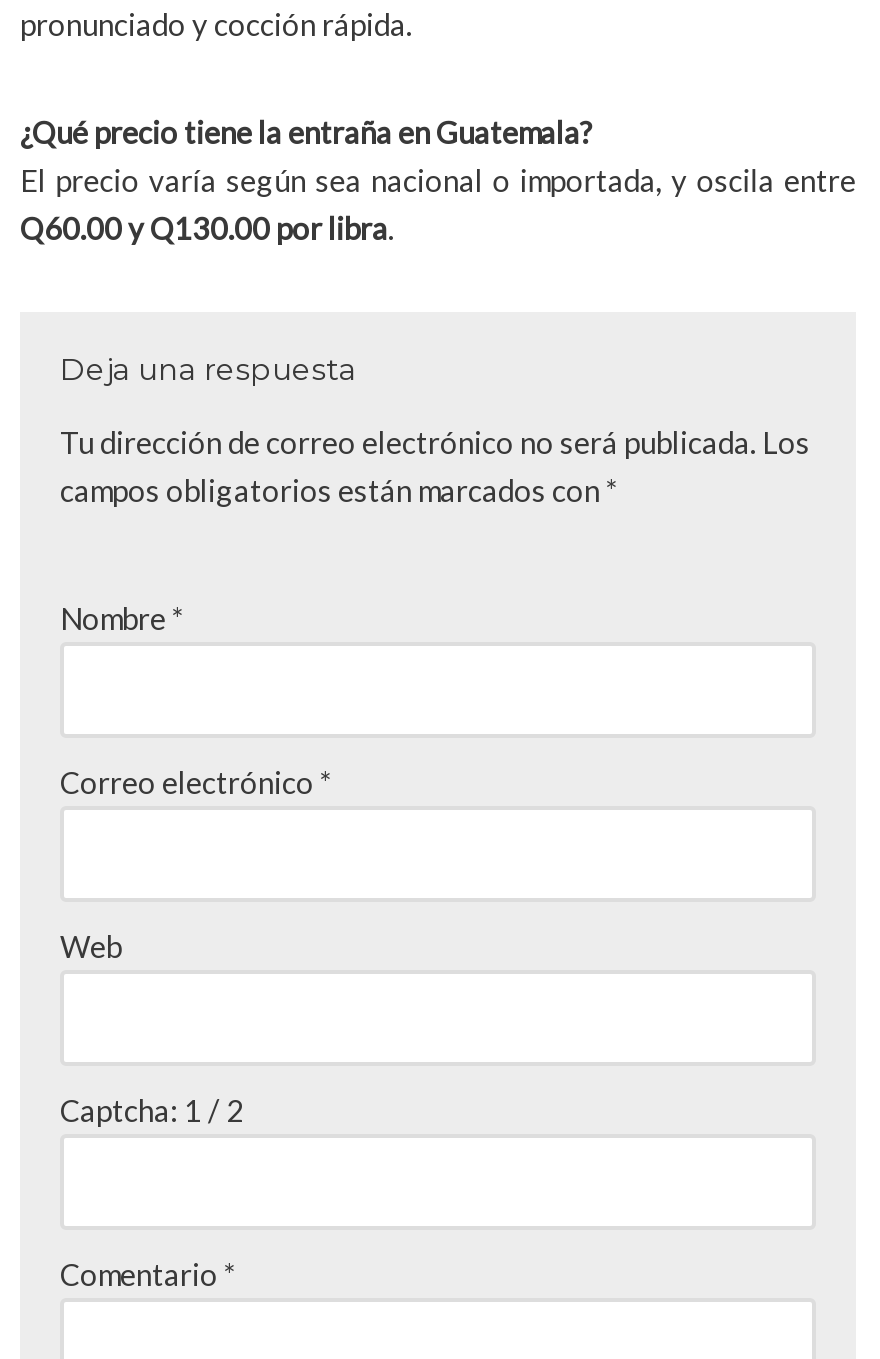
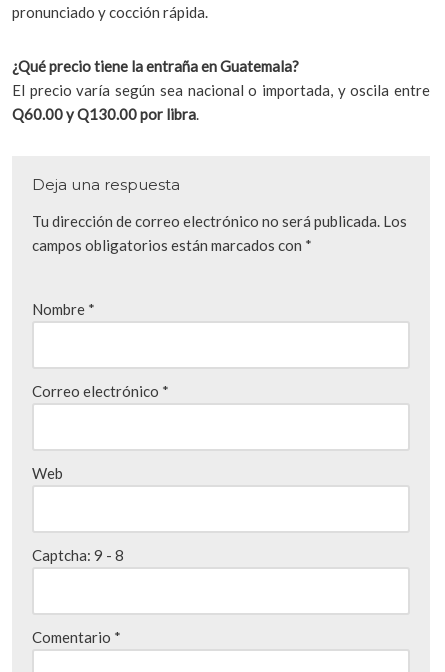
- Captcha: 1 / 2
+ Captcha: 9 - 8
